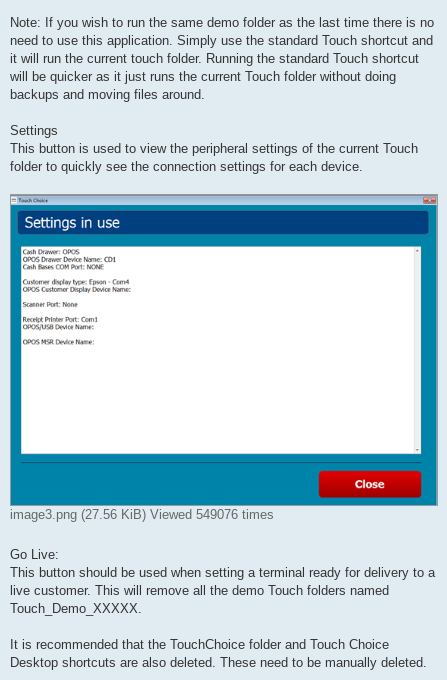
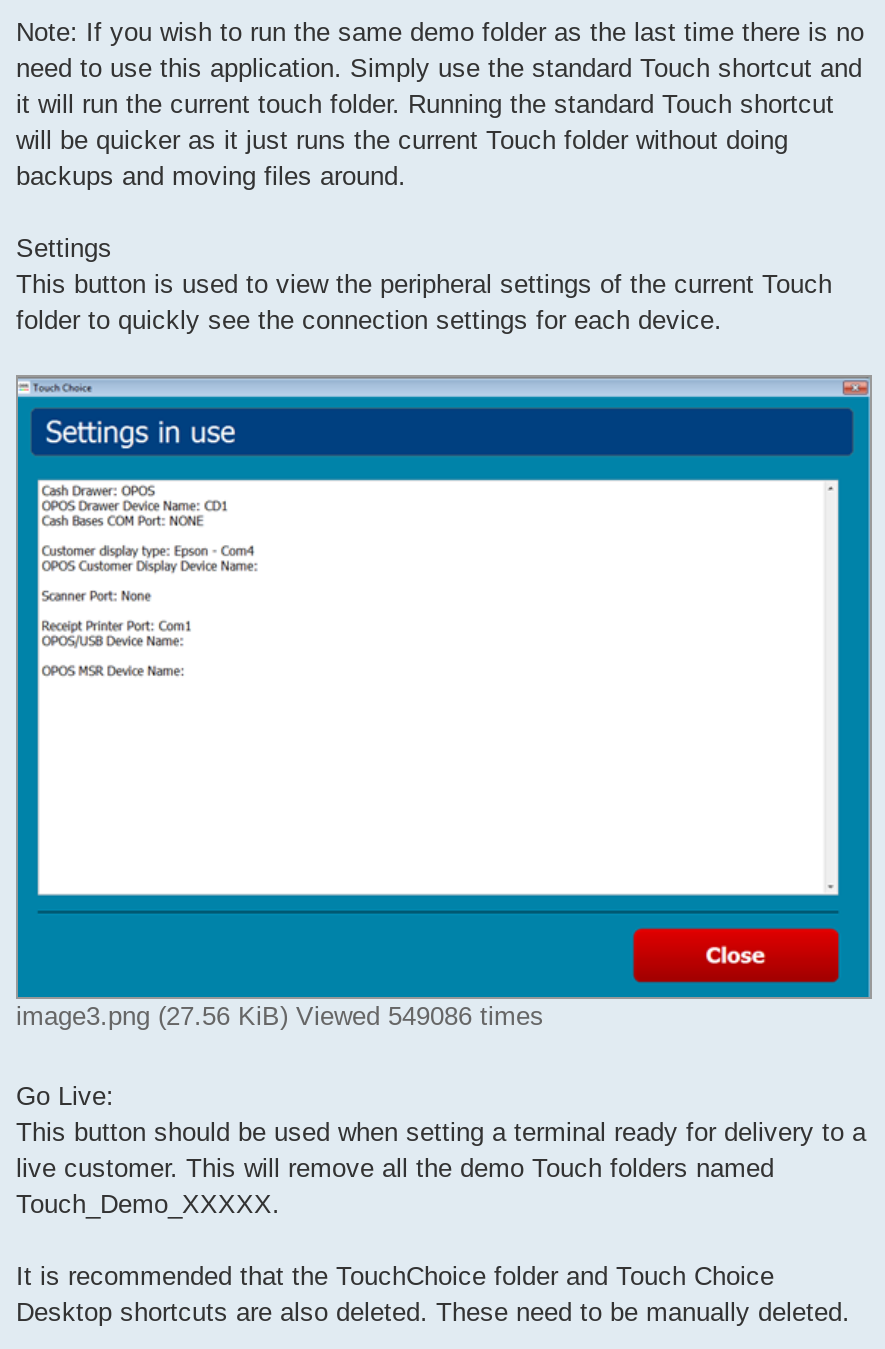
- image3.png (27.56 KiB) Viewed 549076 times
+ image3.png (27.56 KiB) Viewed 549086 times
